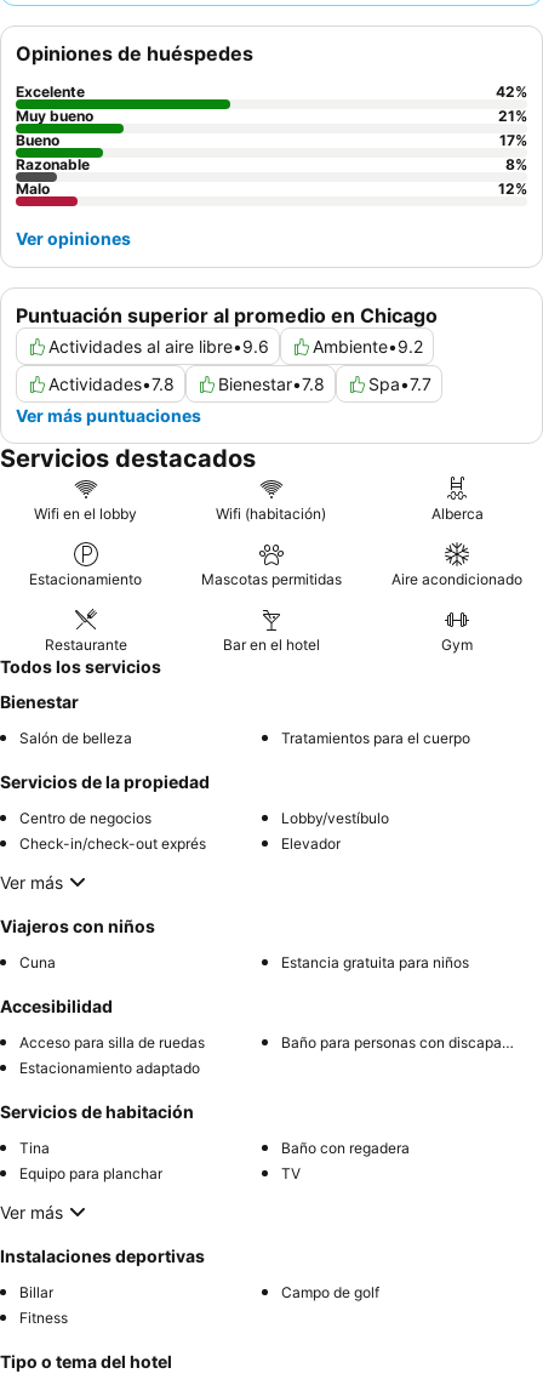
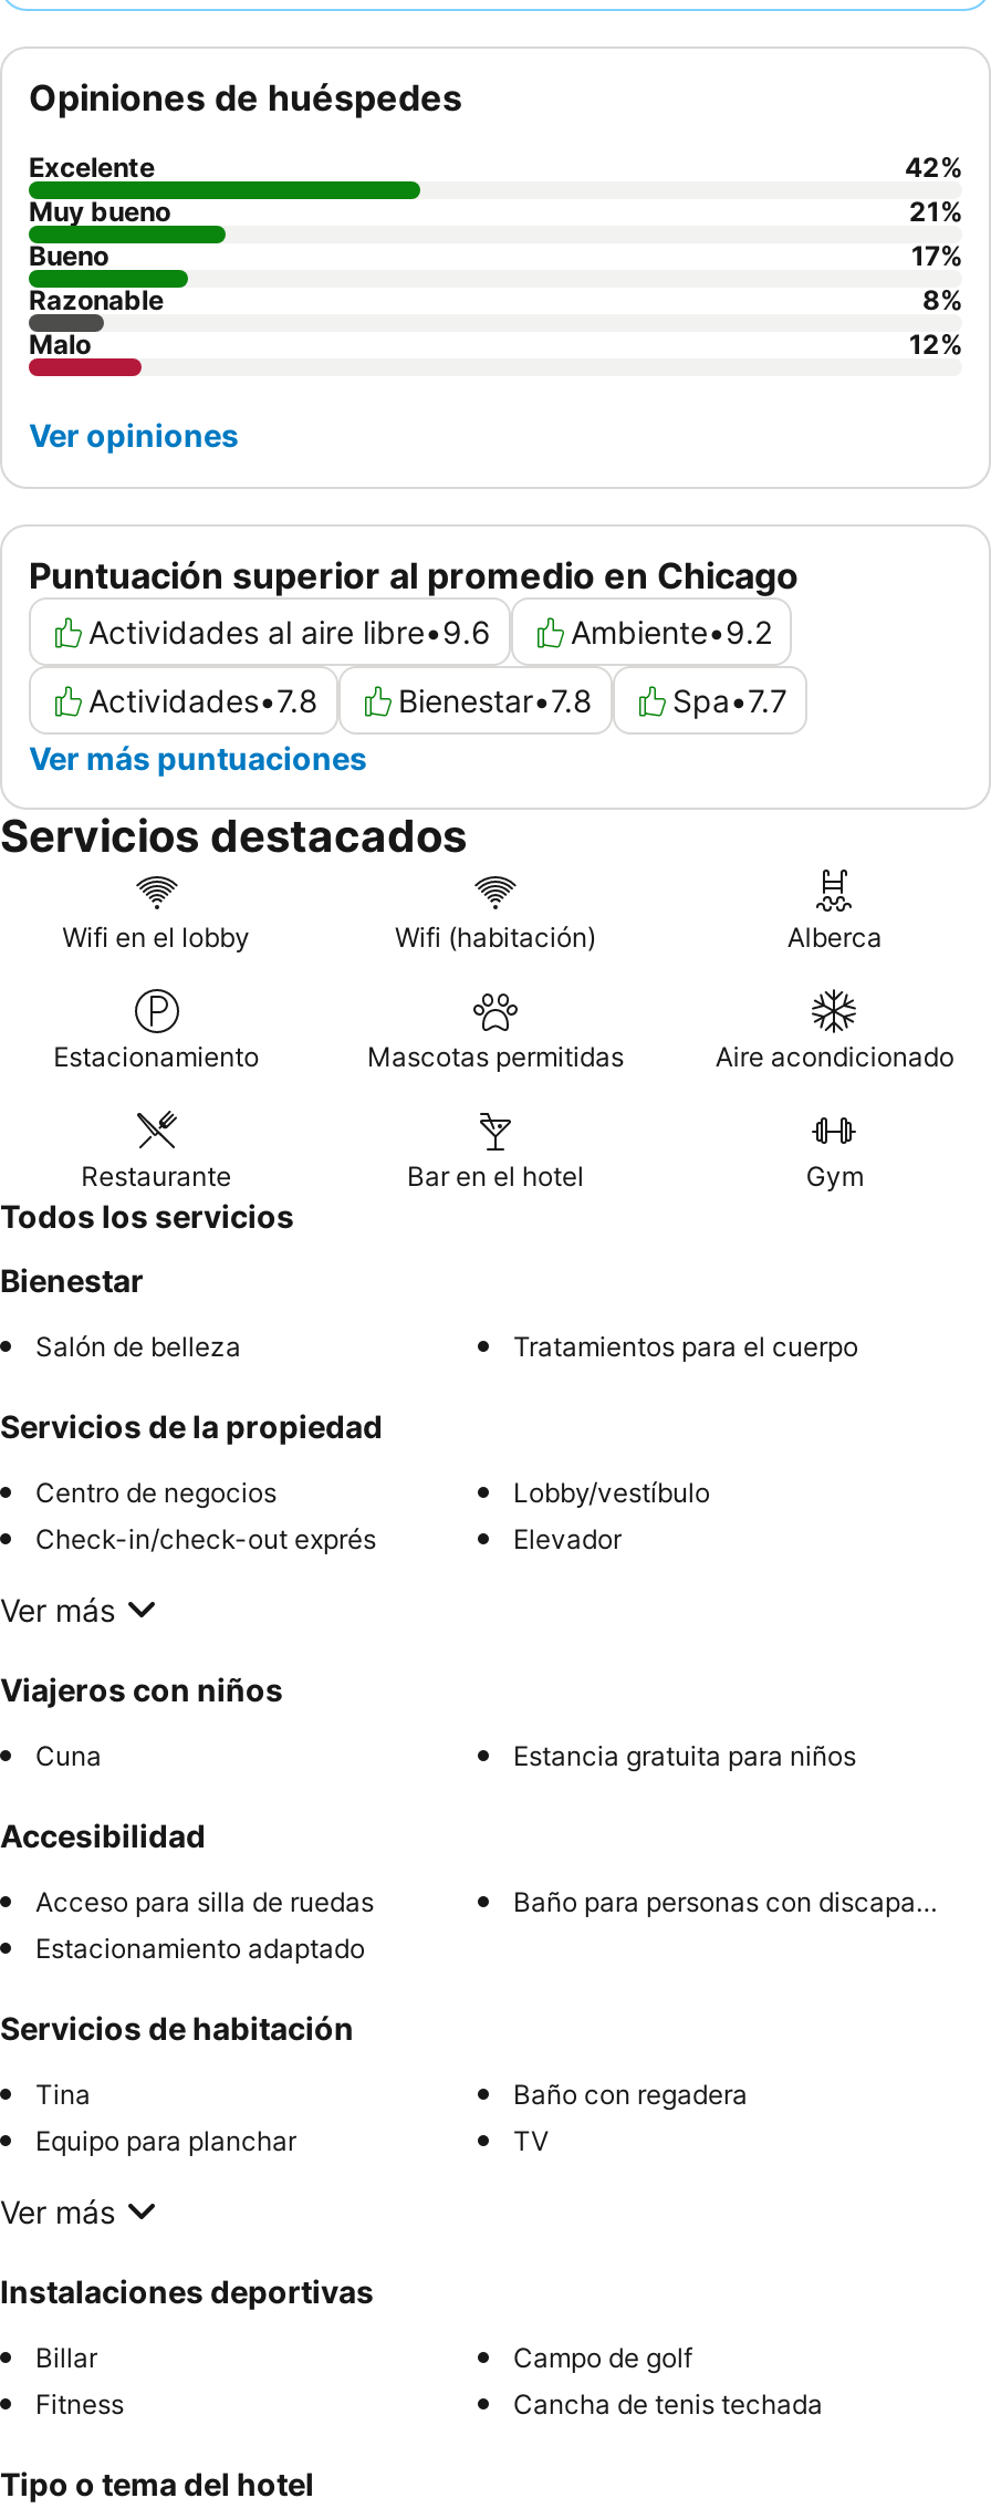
+ Cancha de tenis techada
